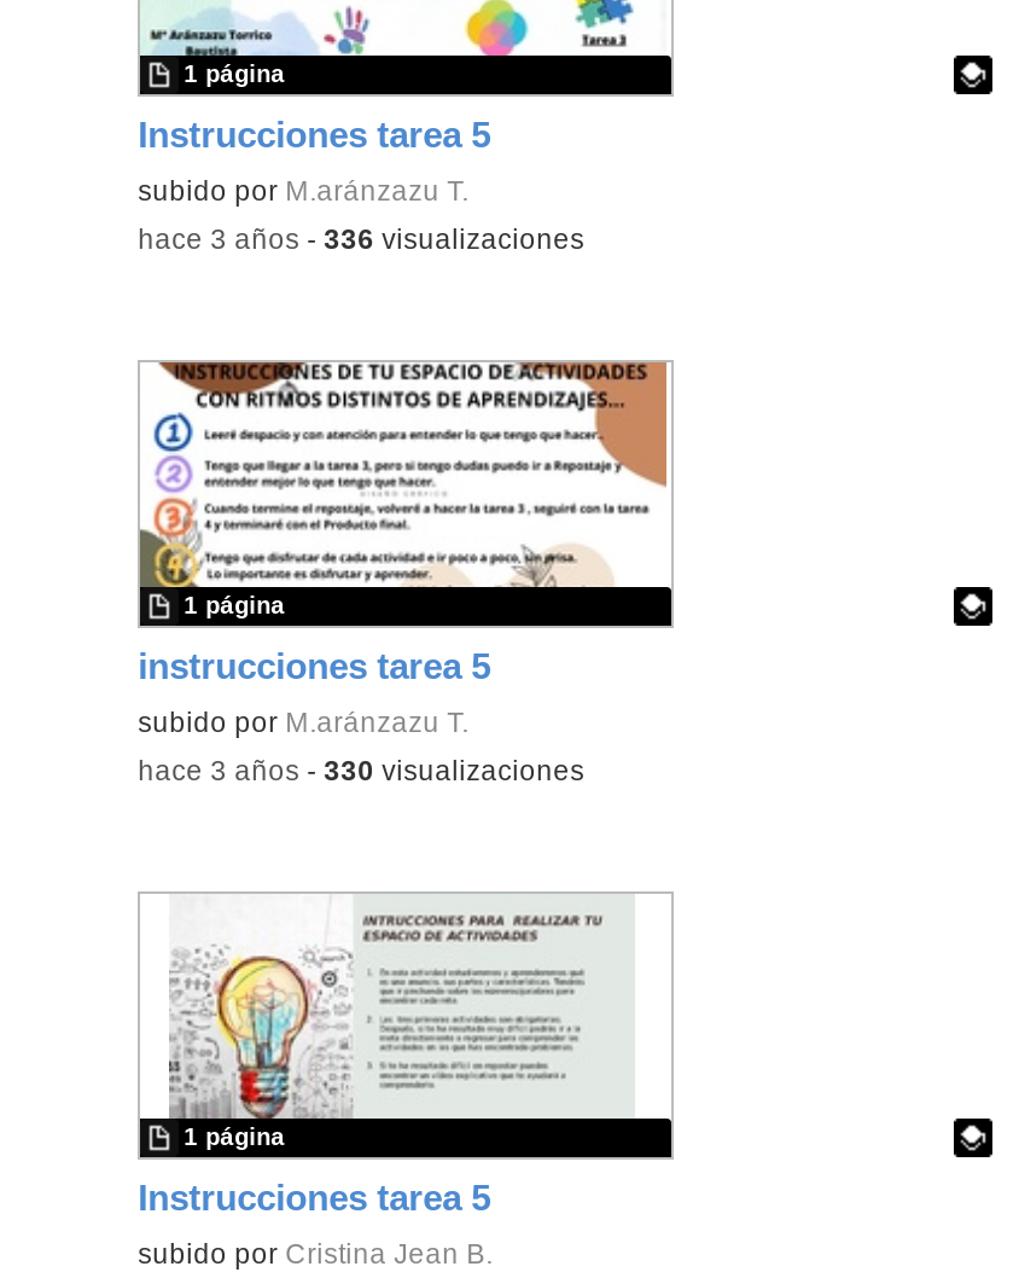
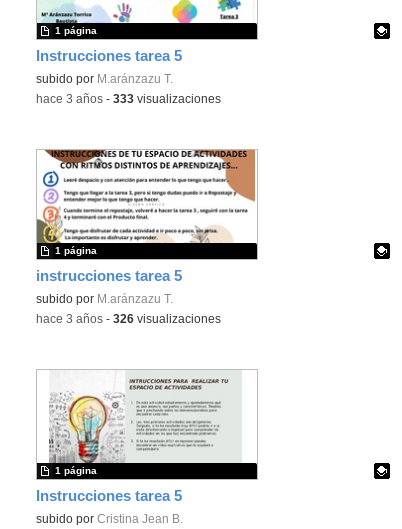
- hace 3 años - 336 visualizaciones
+ hace 3 años - 333 visualizaciones

- hace 3 años - 330 visualizaciones
+ hace 3 años - 326 visualizaciones
